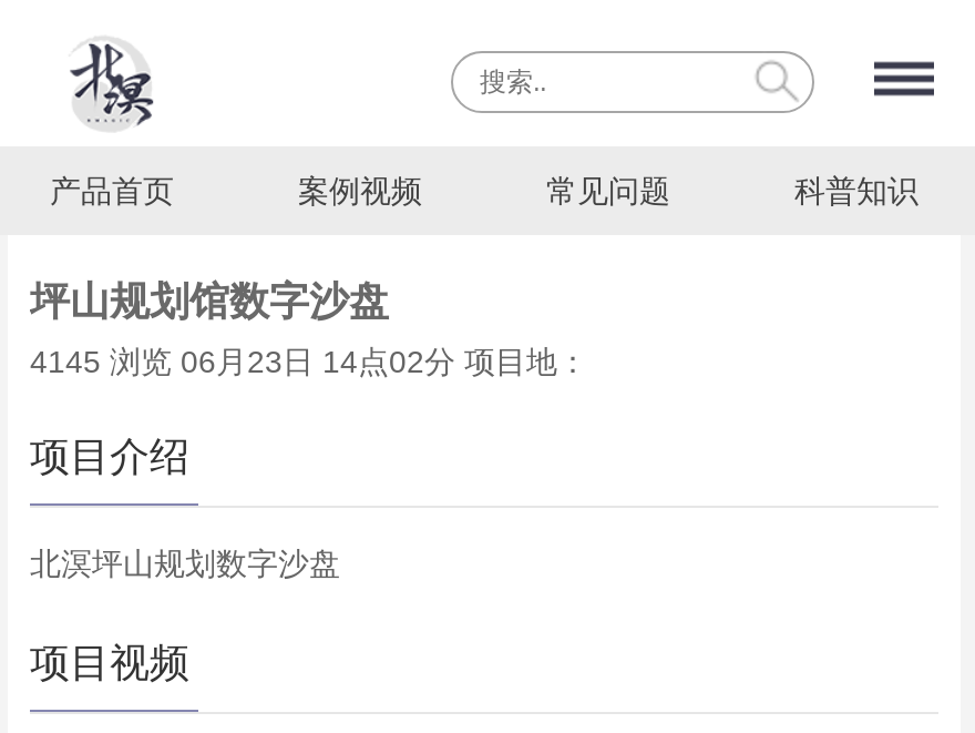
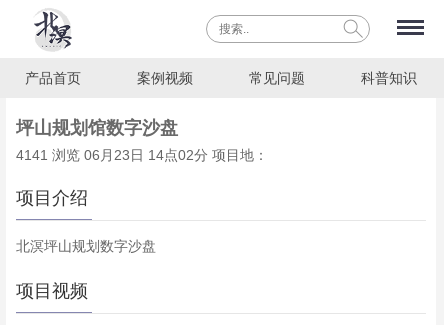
- 4145 浏览 06月23日 14点02分 项目地：
+ 4141 浏览 06月23日 14点02分 项目地：
